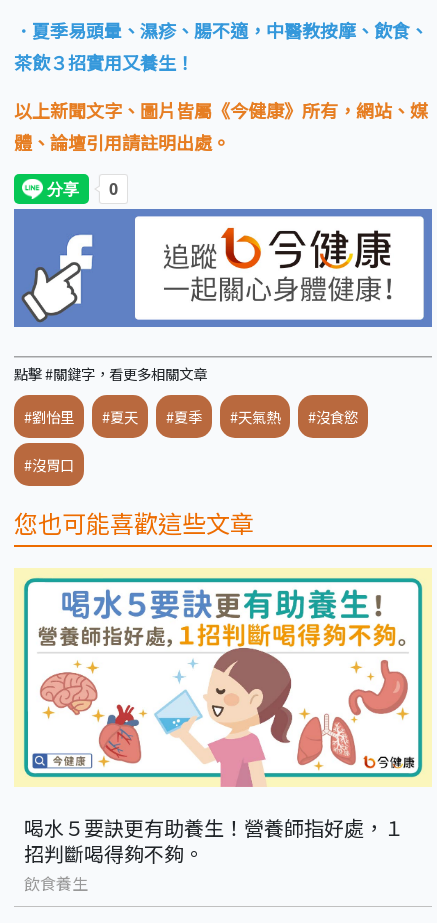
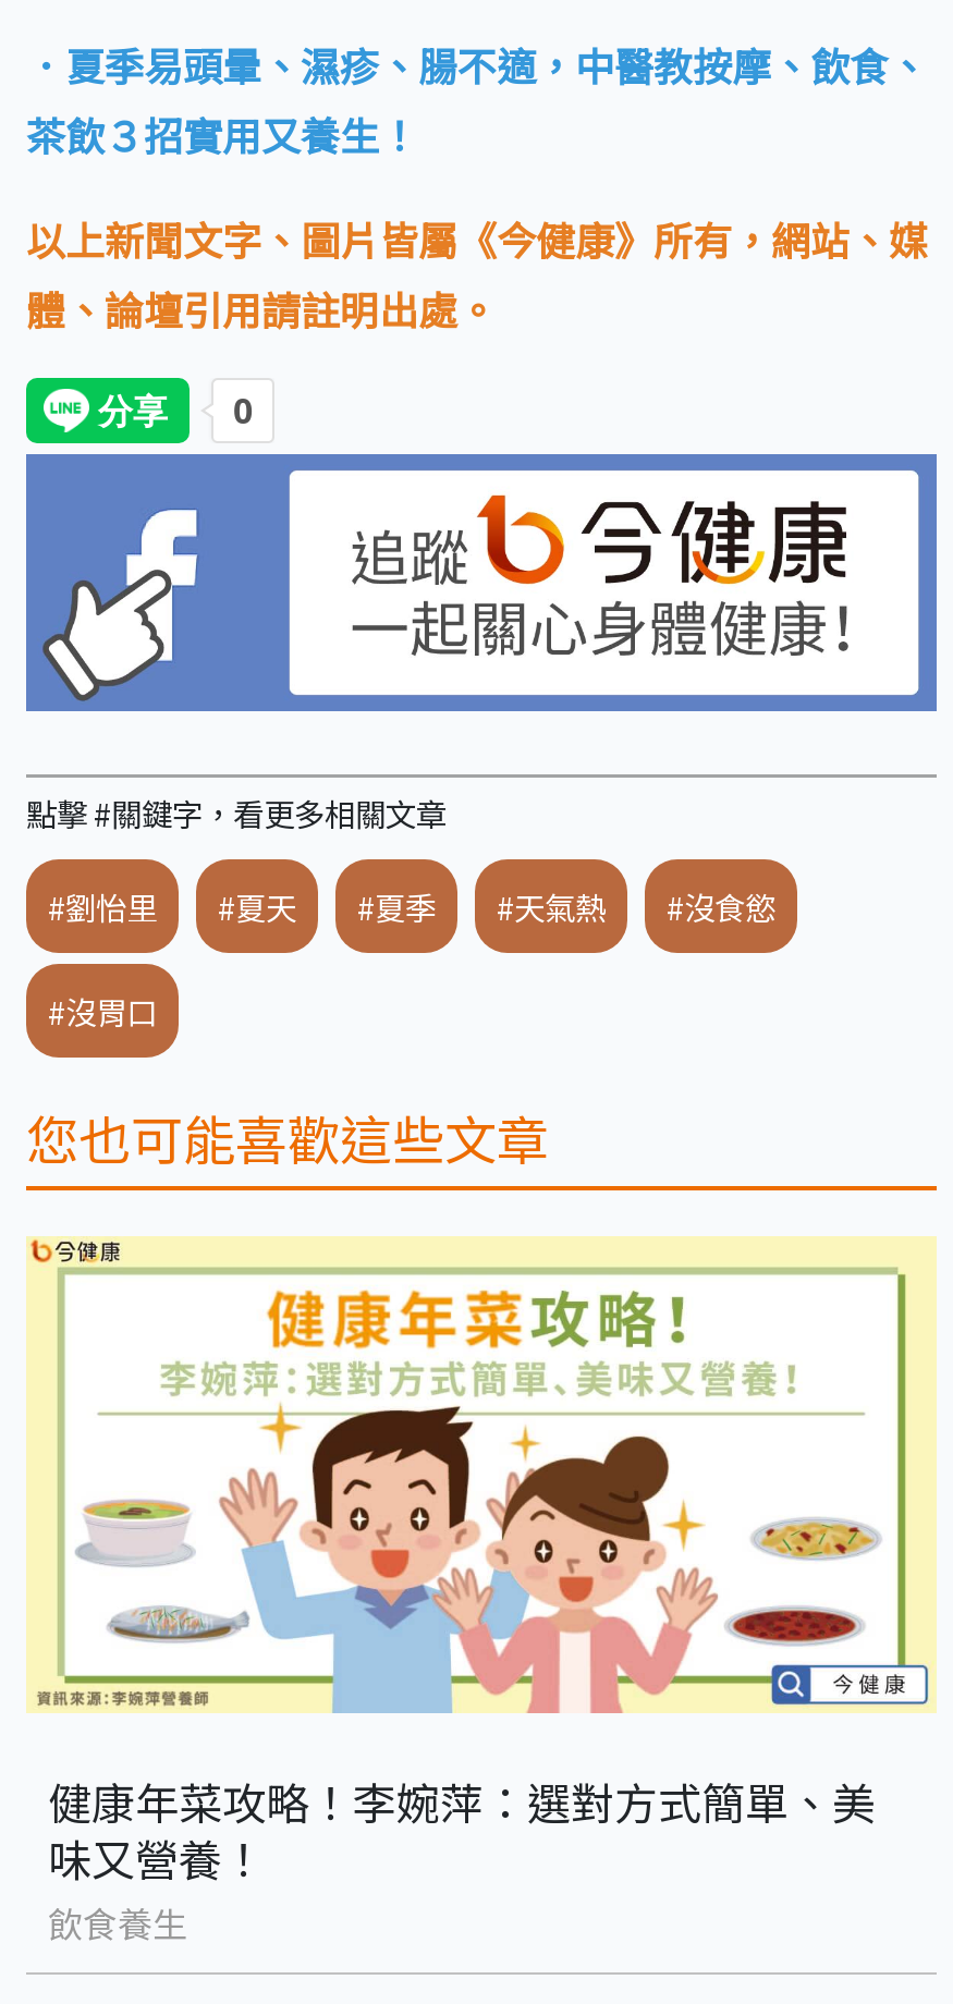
- [image]
- 喝水５要訣更有助養生！營養師指好處，１
- 招判斷喝得夠不夠。
+ [image]
+ 健康年菜攻略！李婉萍：選對方式簡單、美
+ 味又營養！
